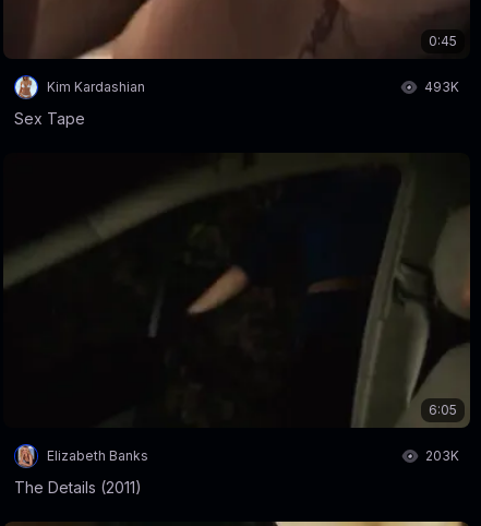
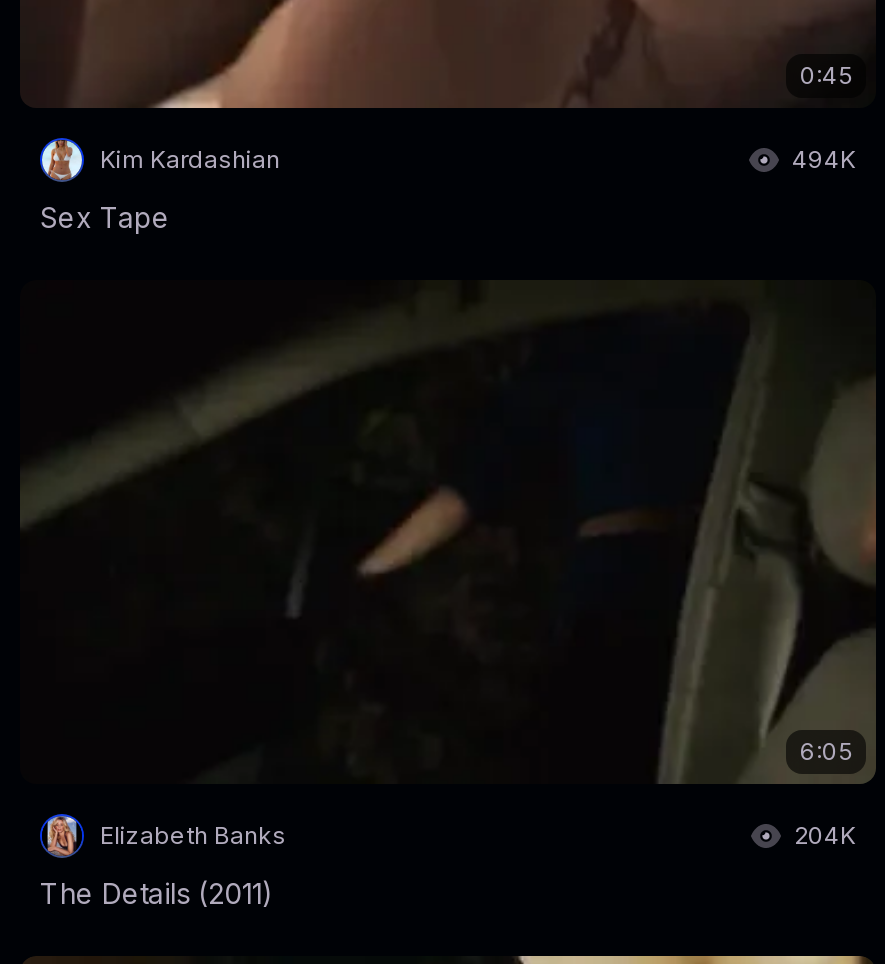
- 493K
+ 494K

- 203K
+ 204K
